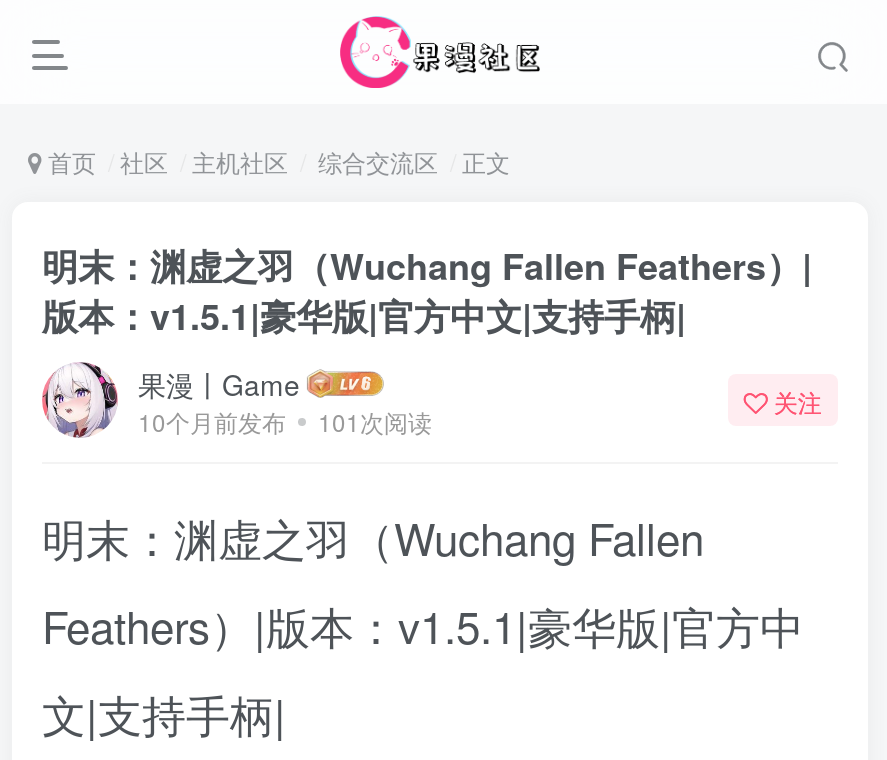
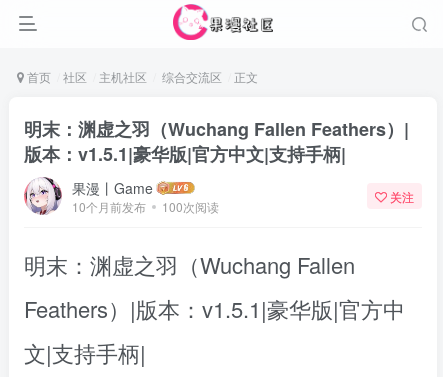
- 10个月前发布 101次阅读
+ 10个月前发布 100次阅读
